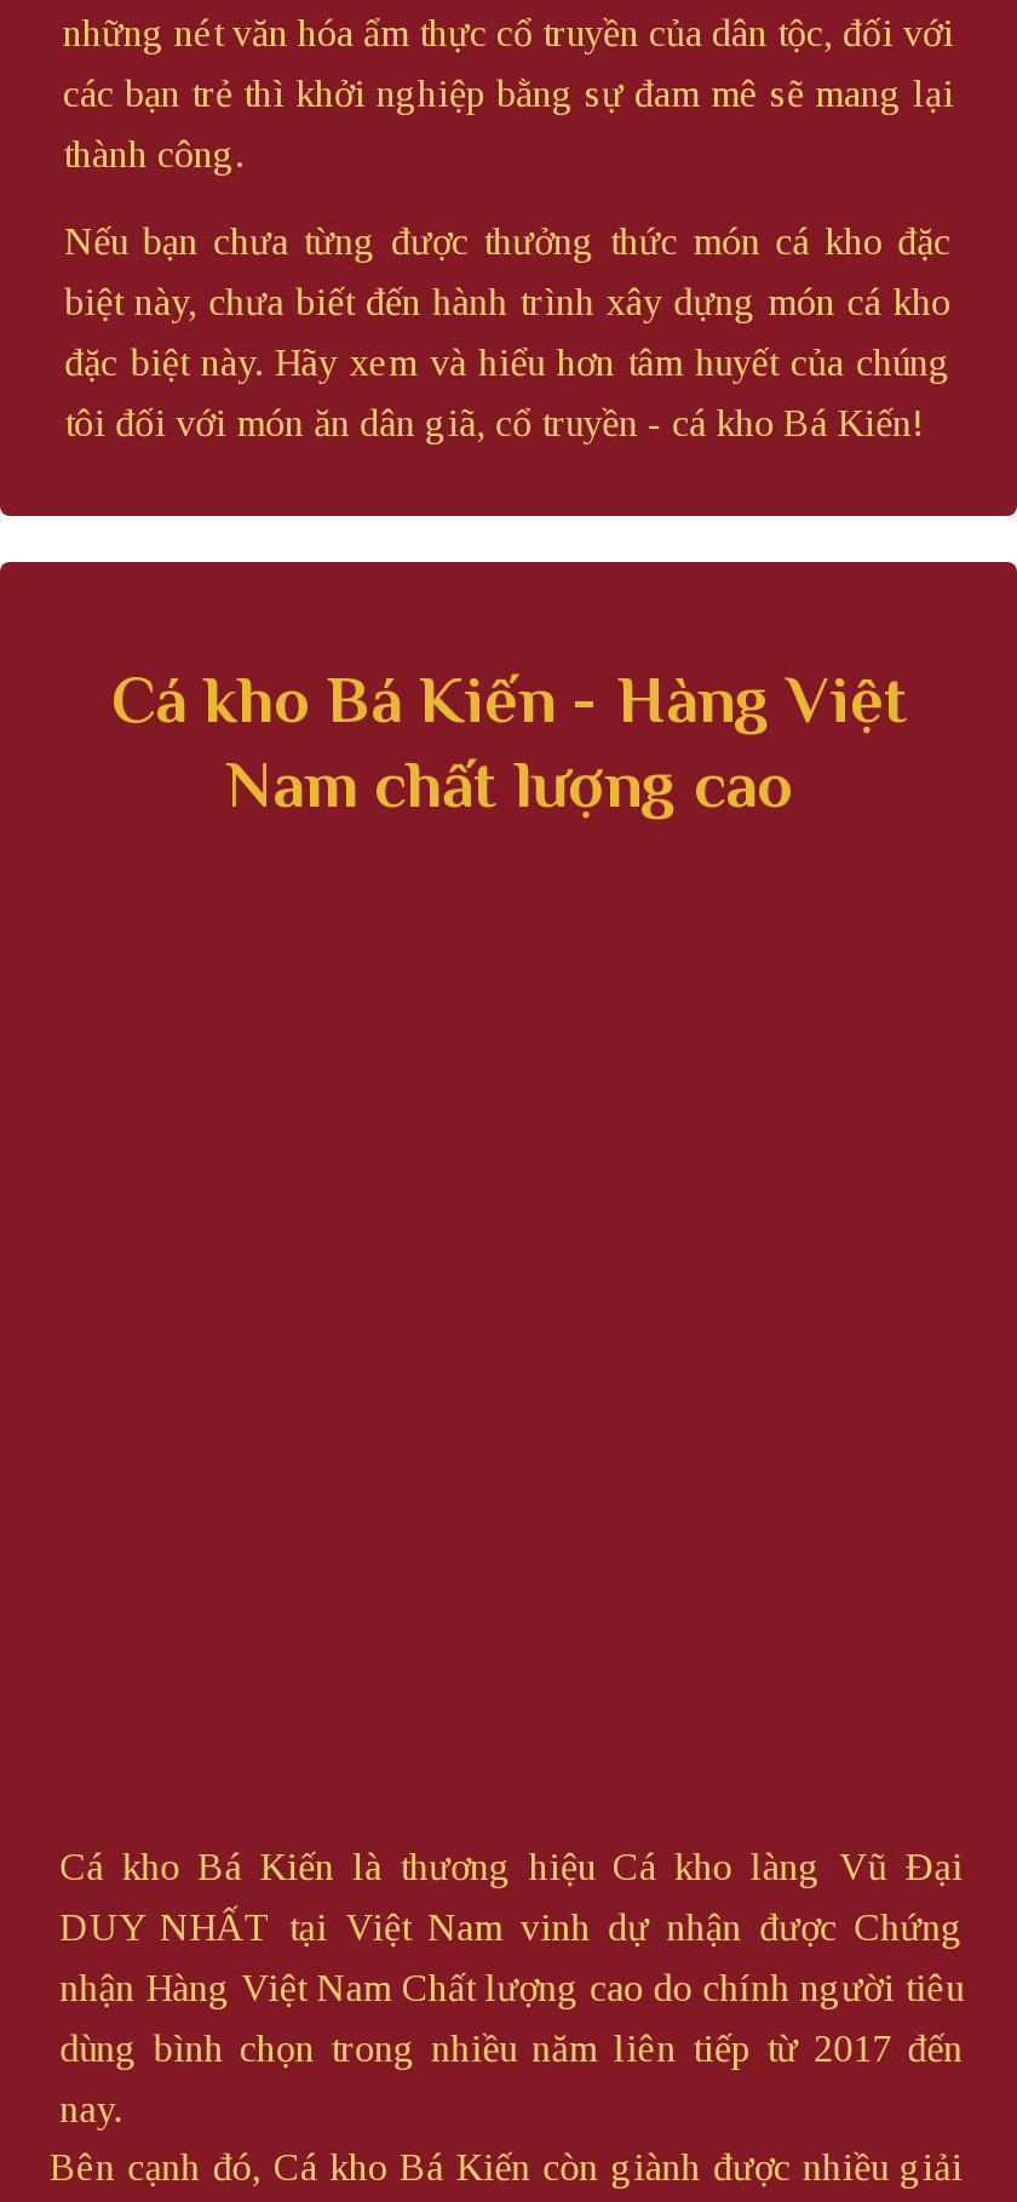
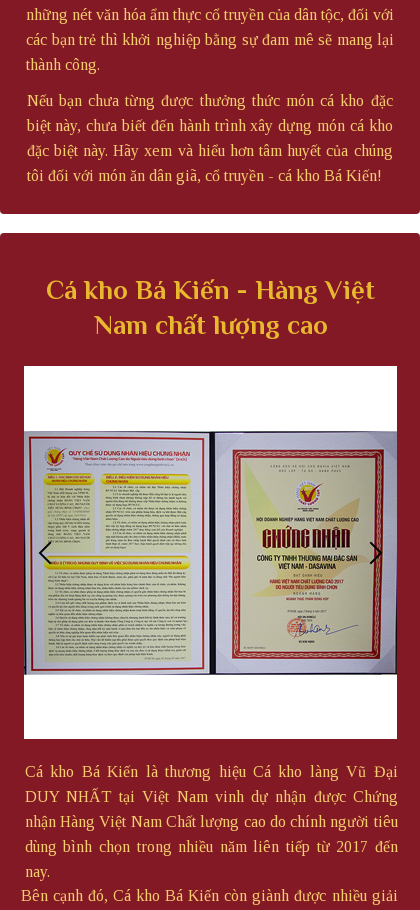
+ [image]
